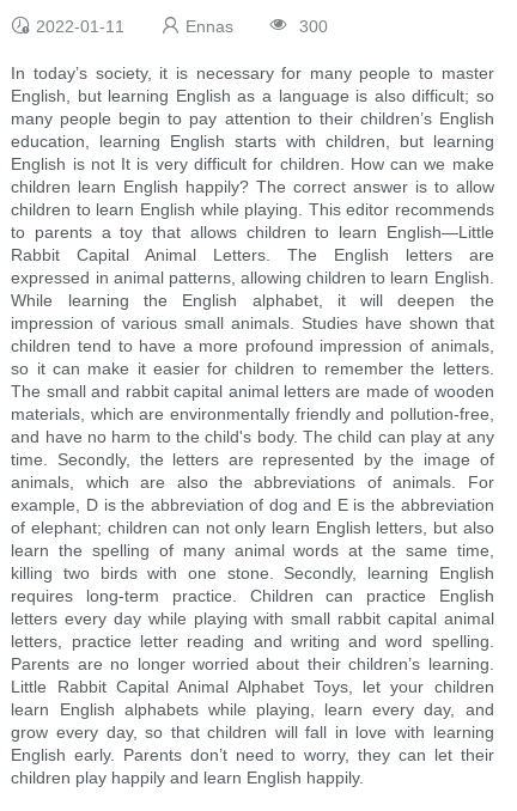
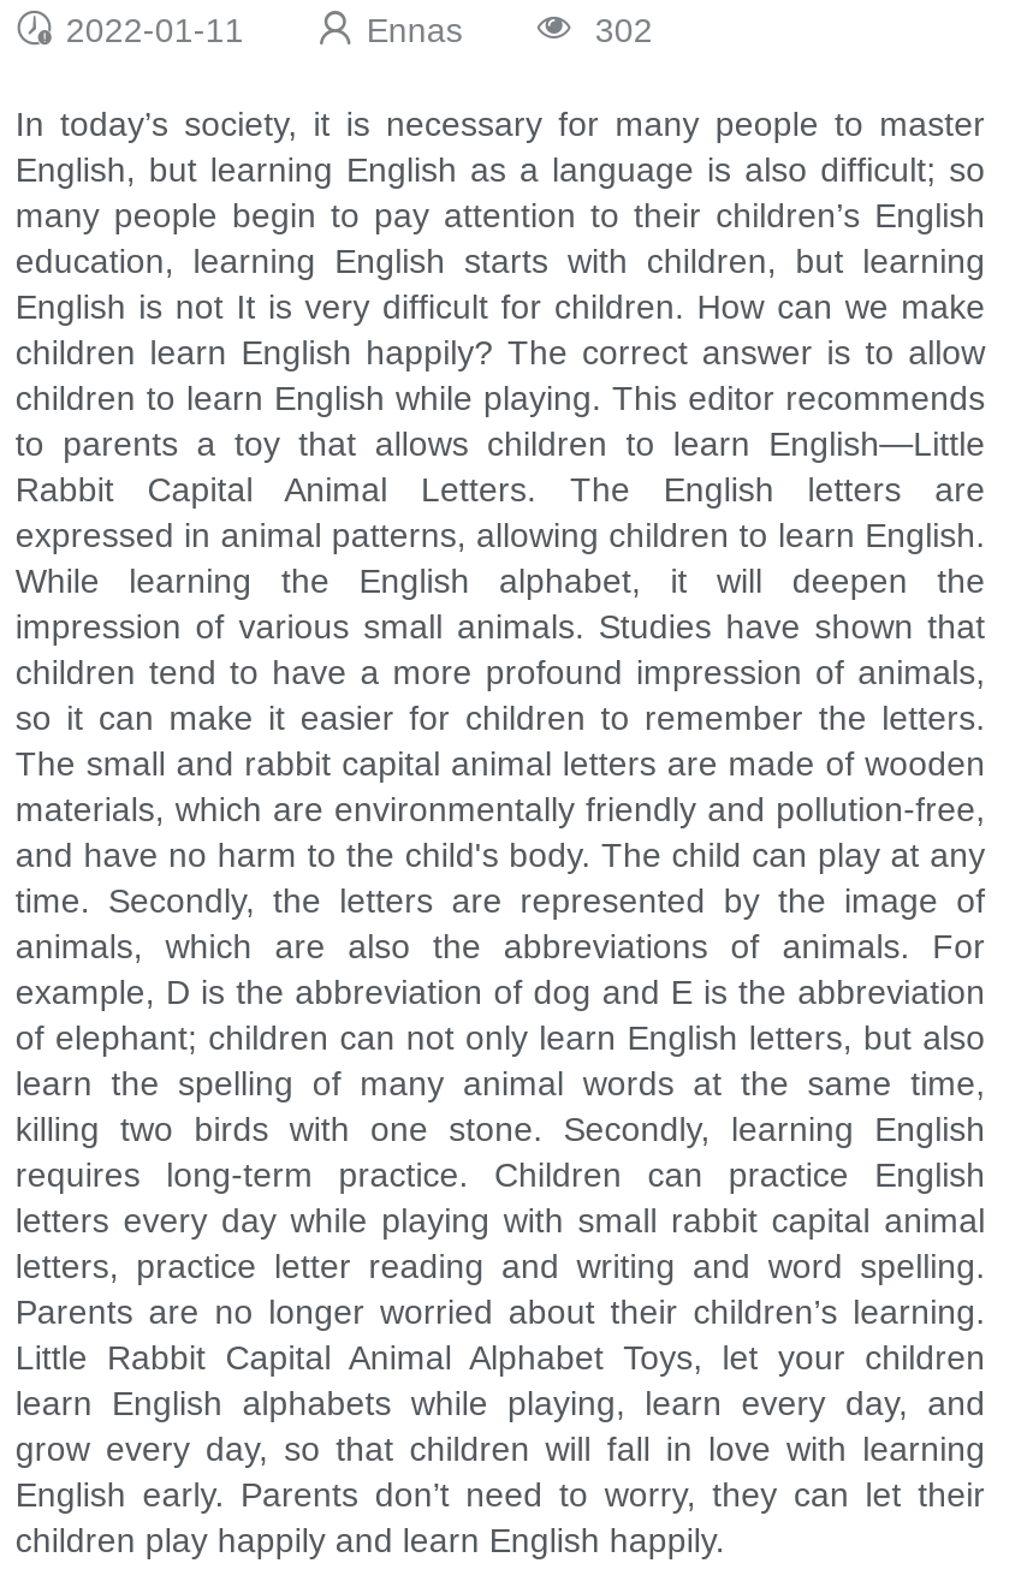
- 300
+ 302
